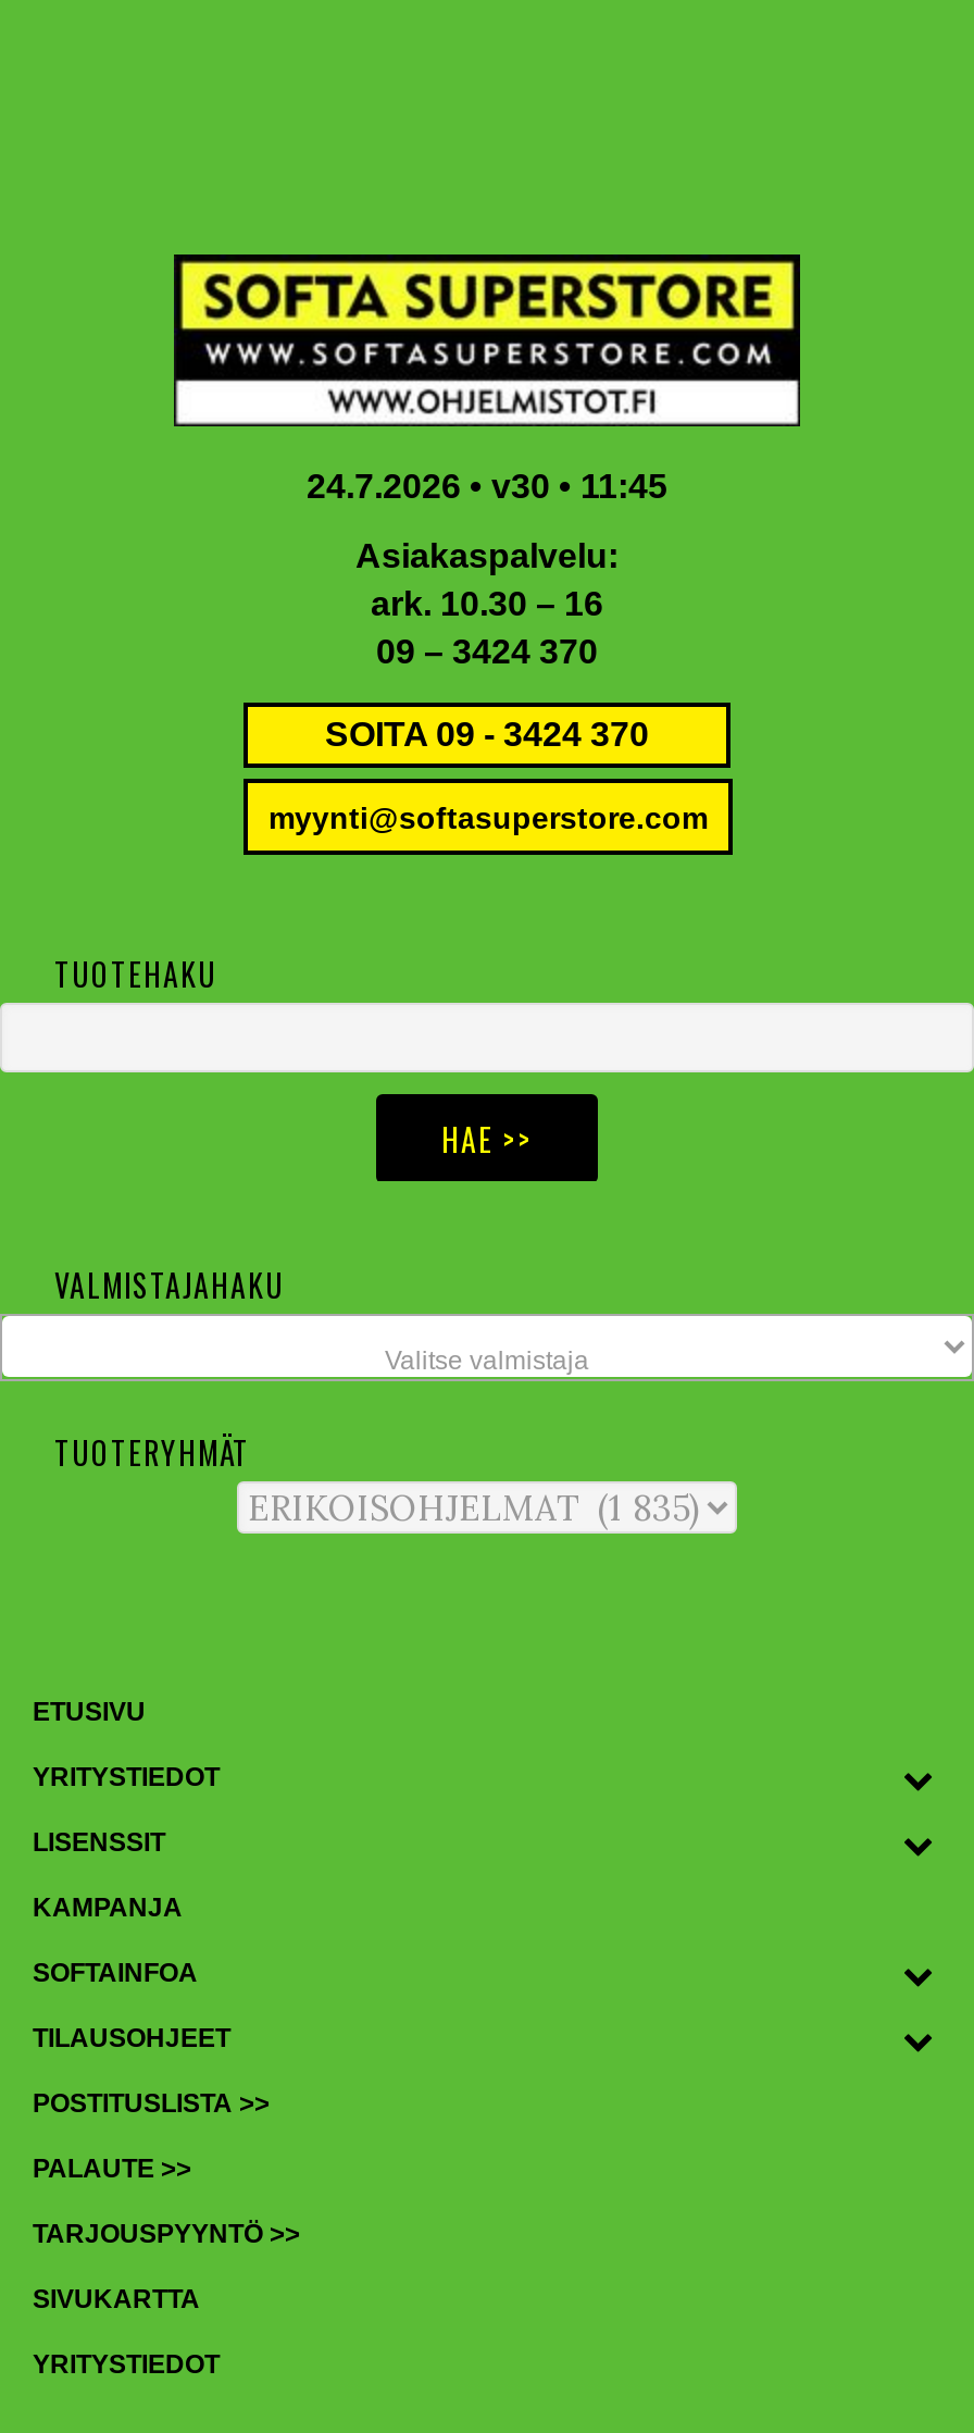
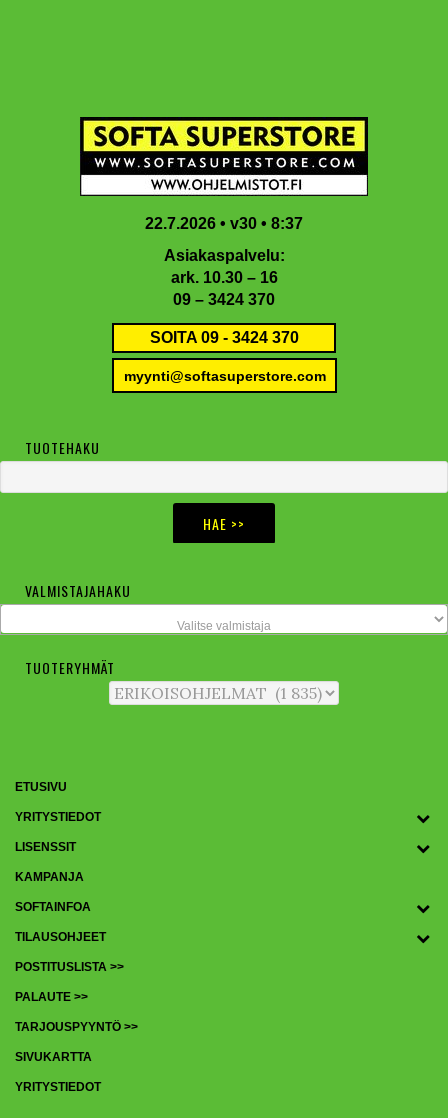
- 24.7.2026 • v30 • 11:45
+ 22.7.2026 • v30 • 8:37
